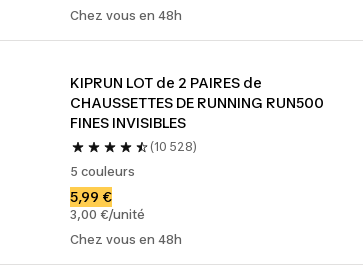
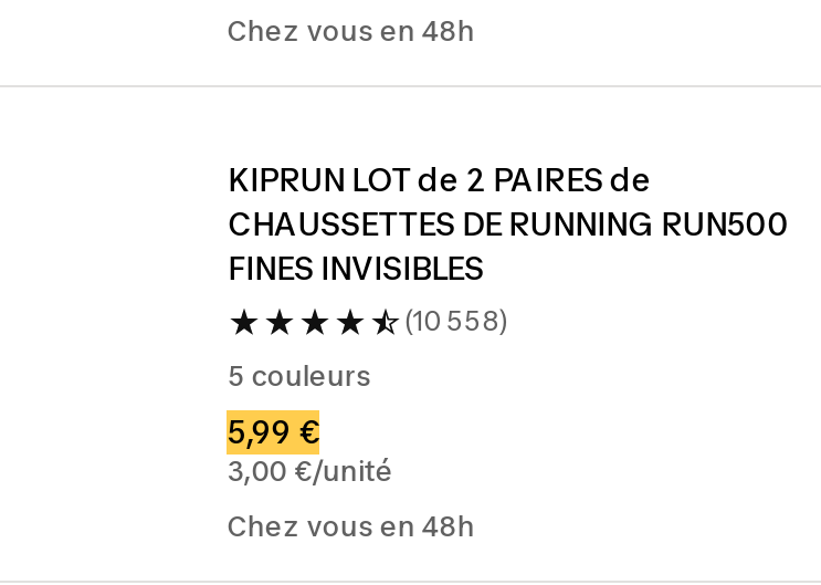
- (10 528)
+ (10 558)
